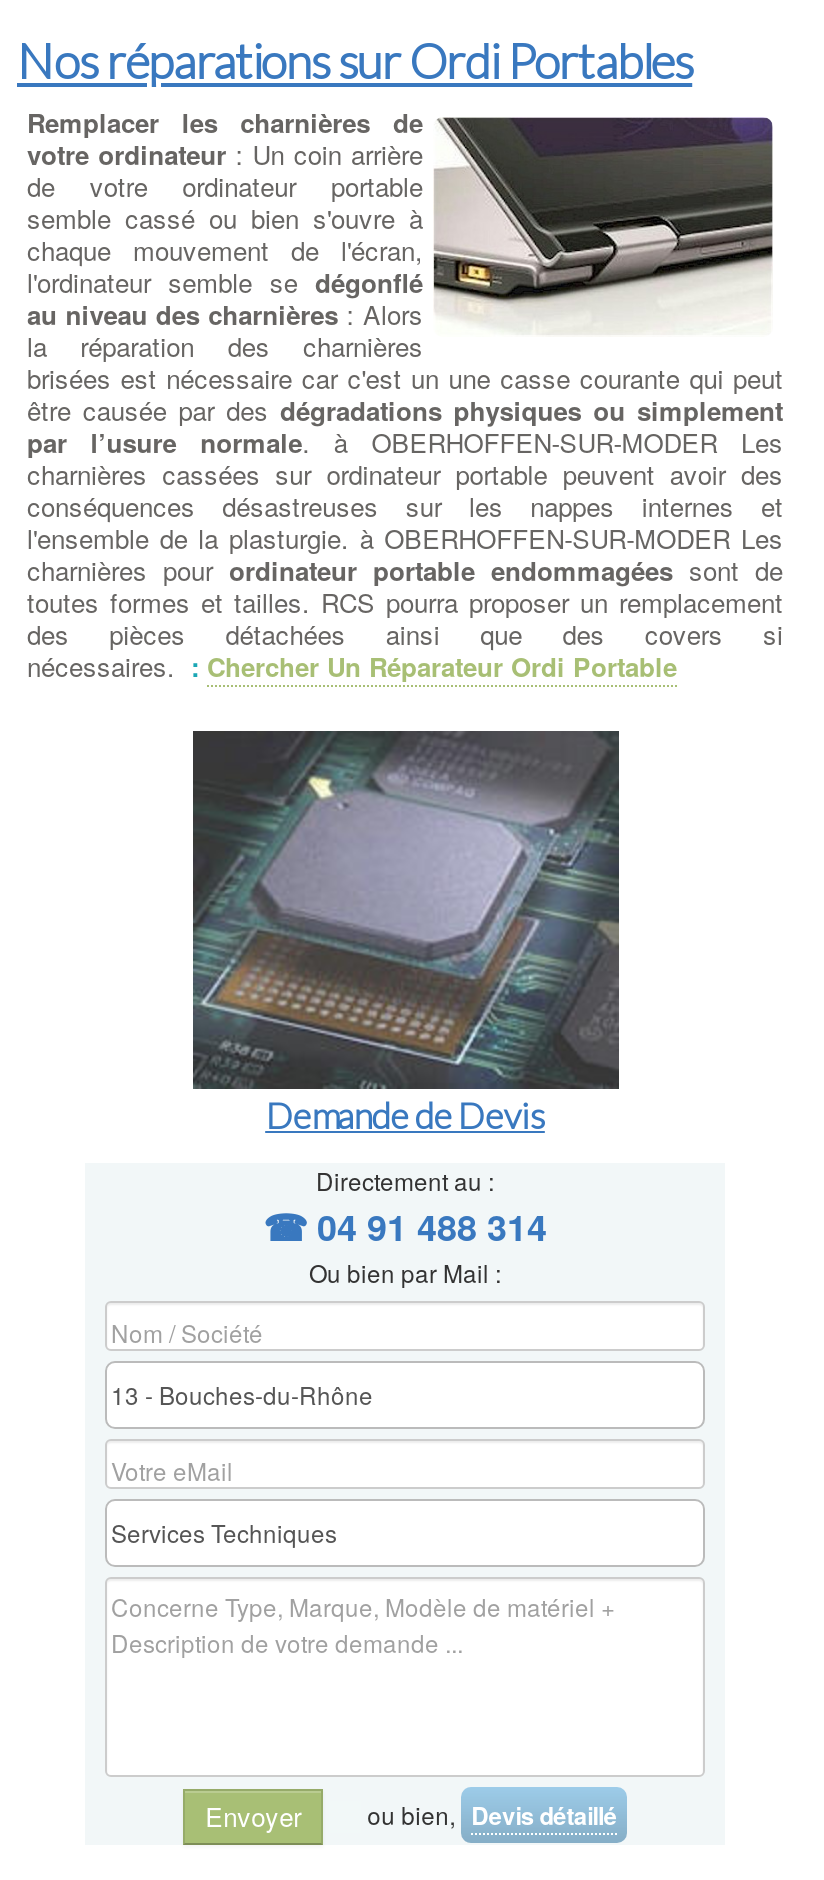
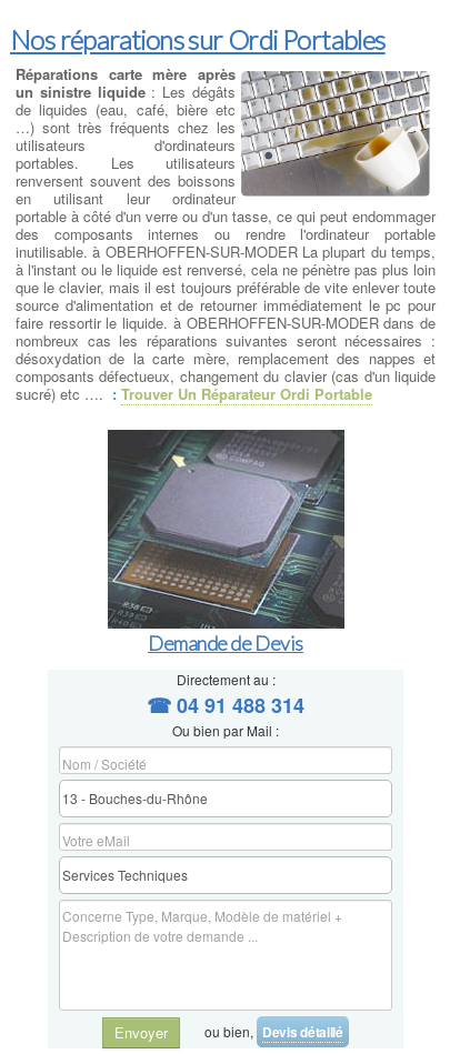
- [image]
- Remplacer les charnières de
- votre ordinateur: Un coin arrière
- de votre ordinateur portable
- semble cassé ou bien s'ouvre à
- chaque mouvement de l'écran,
- l'ordinateur semble sedégonflé
- au niveau des charnières: Alors
- la réparation des charnières
- brisées est nécessaire car c'est un une casse courante qui peut
- être causée par des dégradations physiques ou simplement
- par l’usure normale. à OBERHOFFEN-SUR-MODER Les
- charnières cassées sur ordinateur portable peuvent avoir des
- conséquences désastreuses sur les nappes internes et
- l'ensemble de la plasturgie. à OBERHOFFEN-SUR-MODER Les
- charnières pour ordinateur portable endommagéessont de
- toutes formes et tailles. RCS pourra proposer un remplacement
- des pièces détachées ainsi que des covers si
- nécessaires.: Chercher Un Réparateur Ordi Portable
+ [image]
+ Réparations carte mère après
+ un sinistre liquide: Les dégâts
+ de liquides (eau, café, bière etc
+ …) sont très fréquents chez les
+ utilisateurs d'ordinateurs
+ portables. Les utilisateurs
+ renversent souvent des boissons
+ en utilisant leur ordinateur
+ portable à côté d'un verre ou d'un tasse, ce qui peut endommager
+ des composants internes ou rendre l'ordinateur portable
+ inutilisable. à OBERHOFFEN-SUR-MODER La plupart du temps,
+ à l'instant ou le liquide est renversé, cela ne pénètre pas plus loin
+ que le clavier, mais il est toujours préférable de vite enlever toute
+ source d'alimentation et de retourner immédiatement le pc pour
+ faire ressortir le liquide. à OBERHOFFEN-SUR-MODER dans de
+ nombreux cas les réparations suivantes seront nécessaires :
+ désoxydation de la carte mère, remplacement des nappes et
+ composants défectueux, changement du clavier (cas d'un liquide
+ sucré) etc ….: Trouver Un Réparateur Ordi Portable
